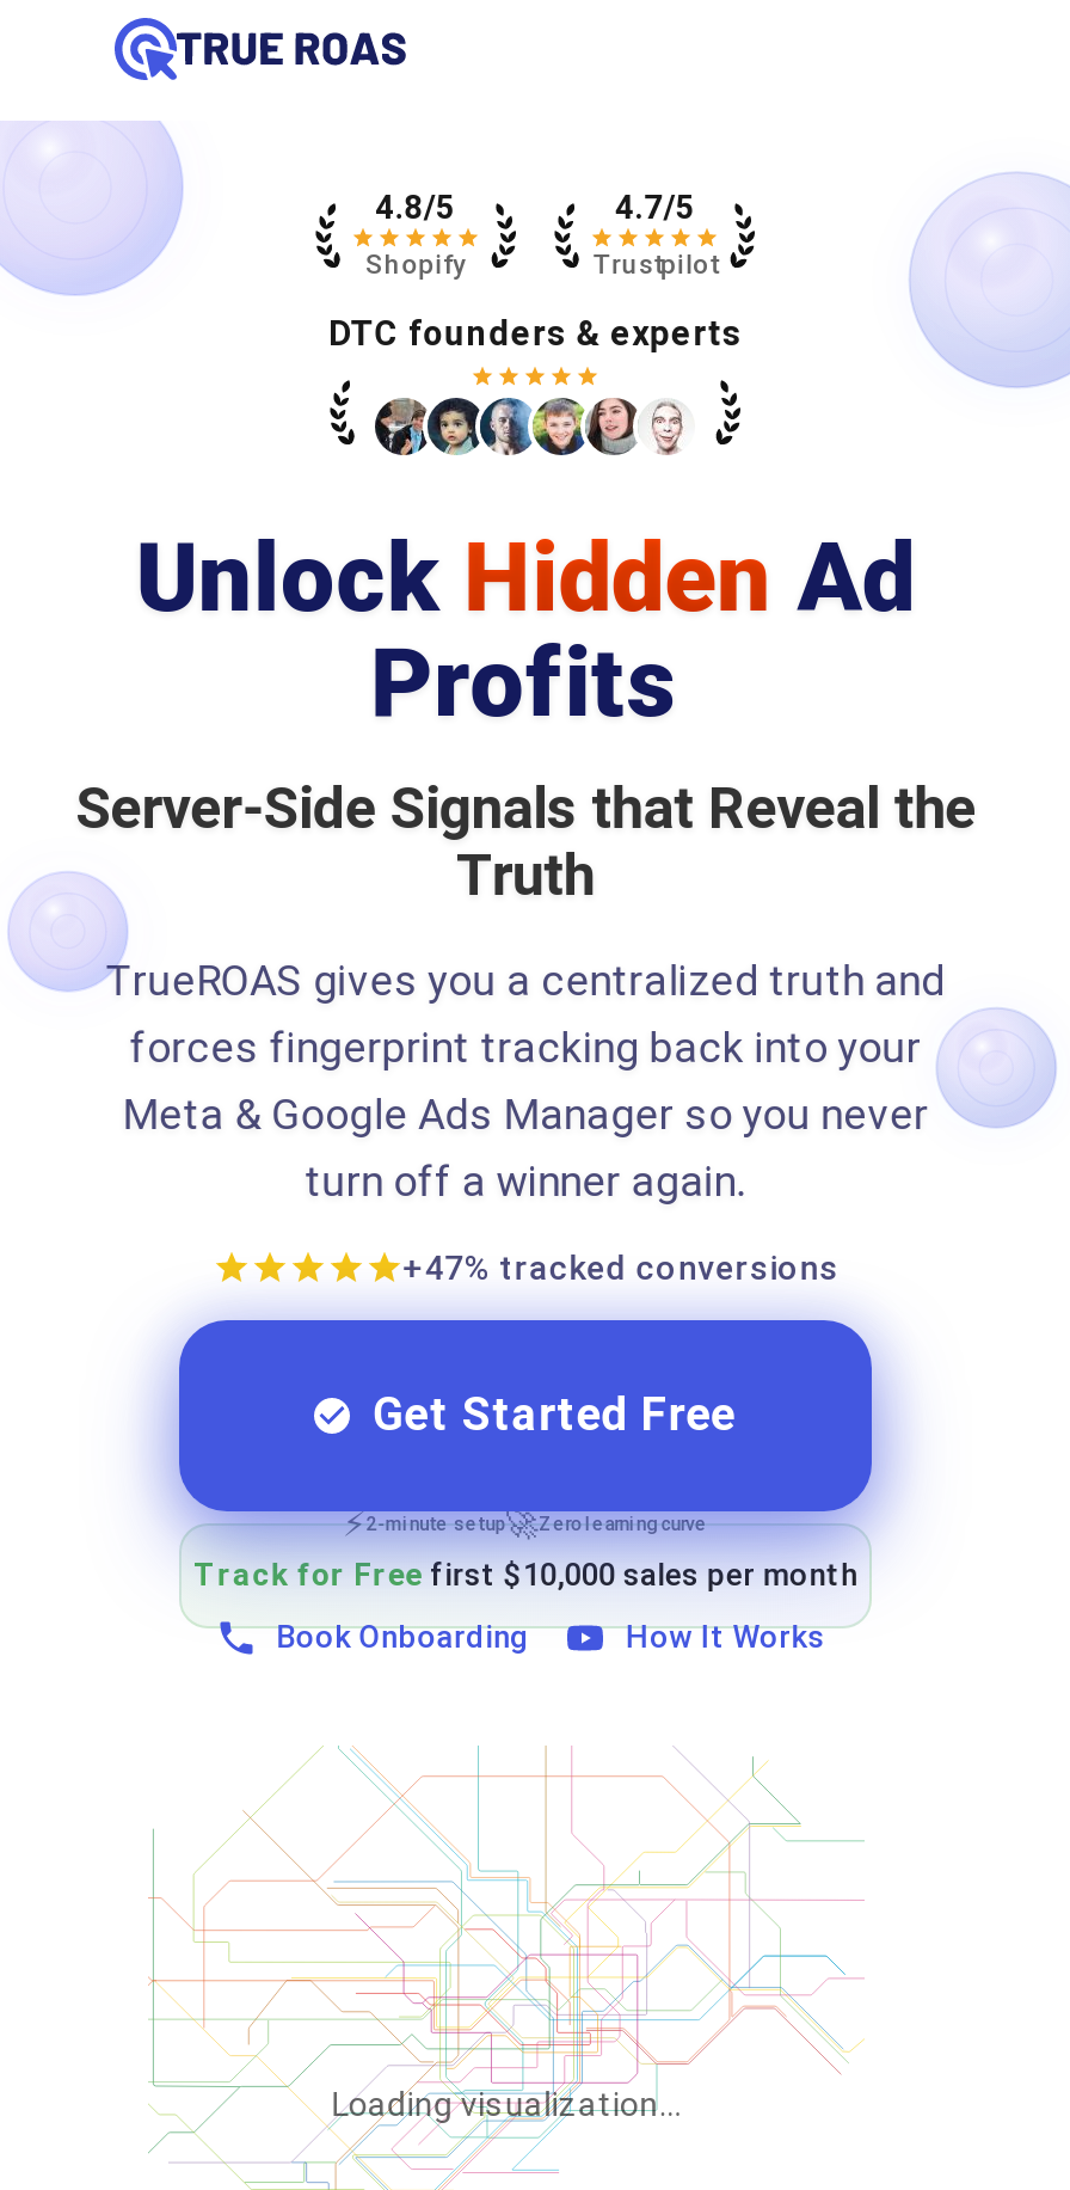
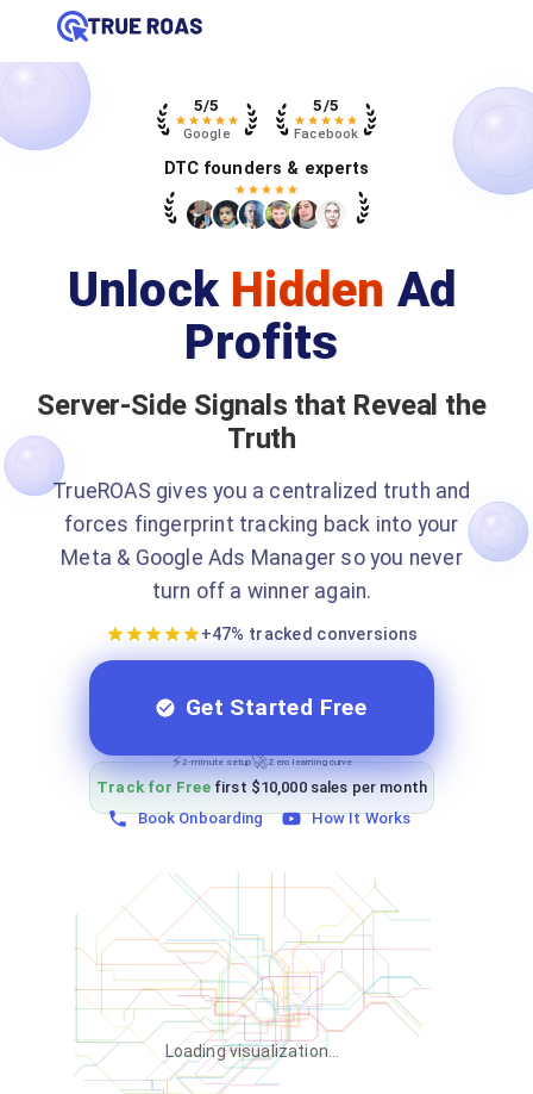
- 4.8/5
+ 5/5

- 4.7/5
+ 5/5

- Shopify
+ Google

- Trustpilot
+ Facebook
